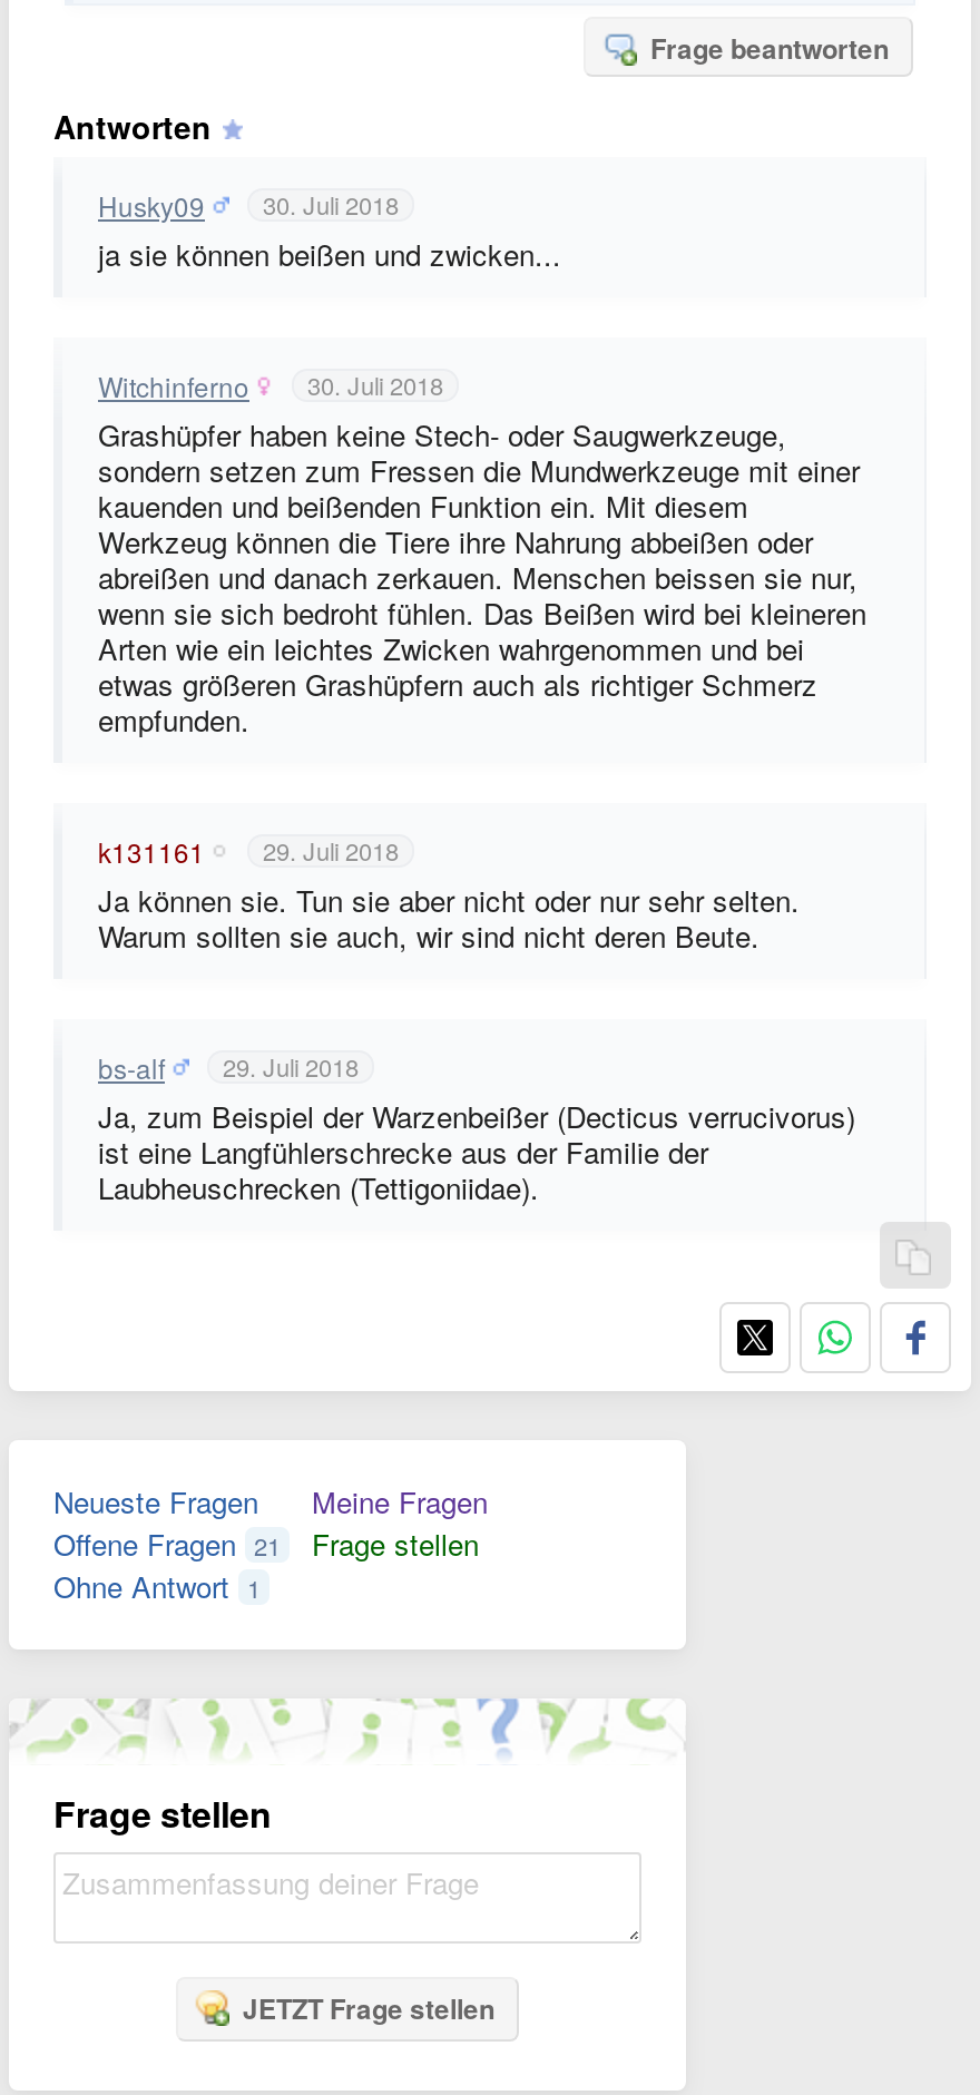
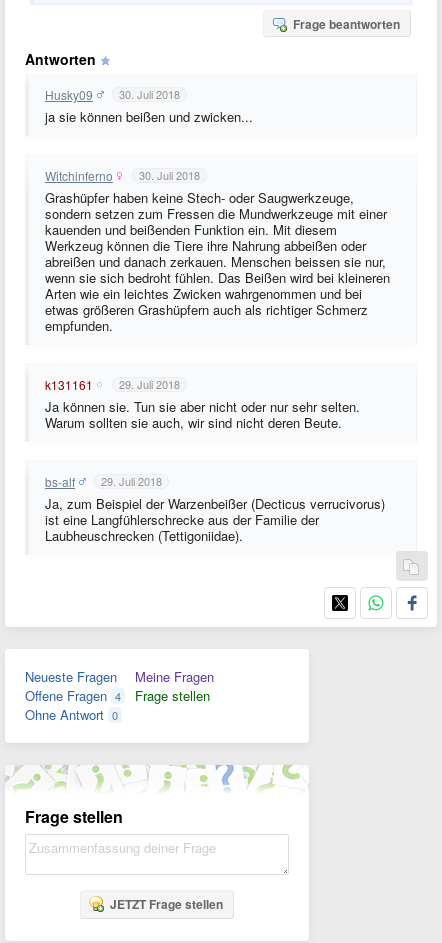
- Offene Fragen 21
+ Offene Fragen 4

- Ohne Antwort 1
+ Ohne Antwort 0
